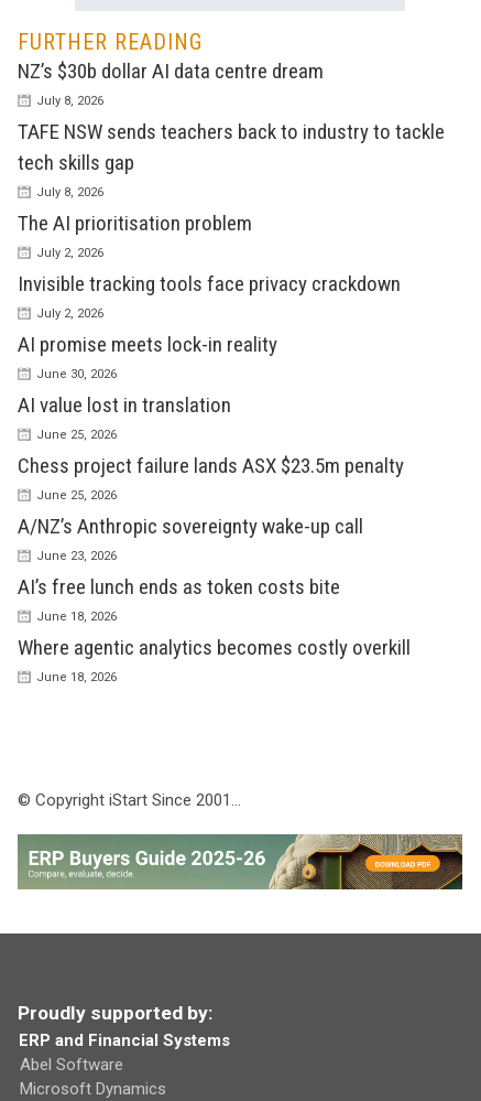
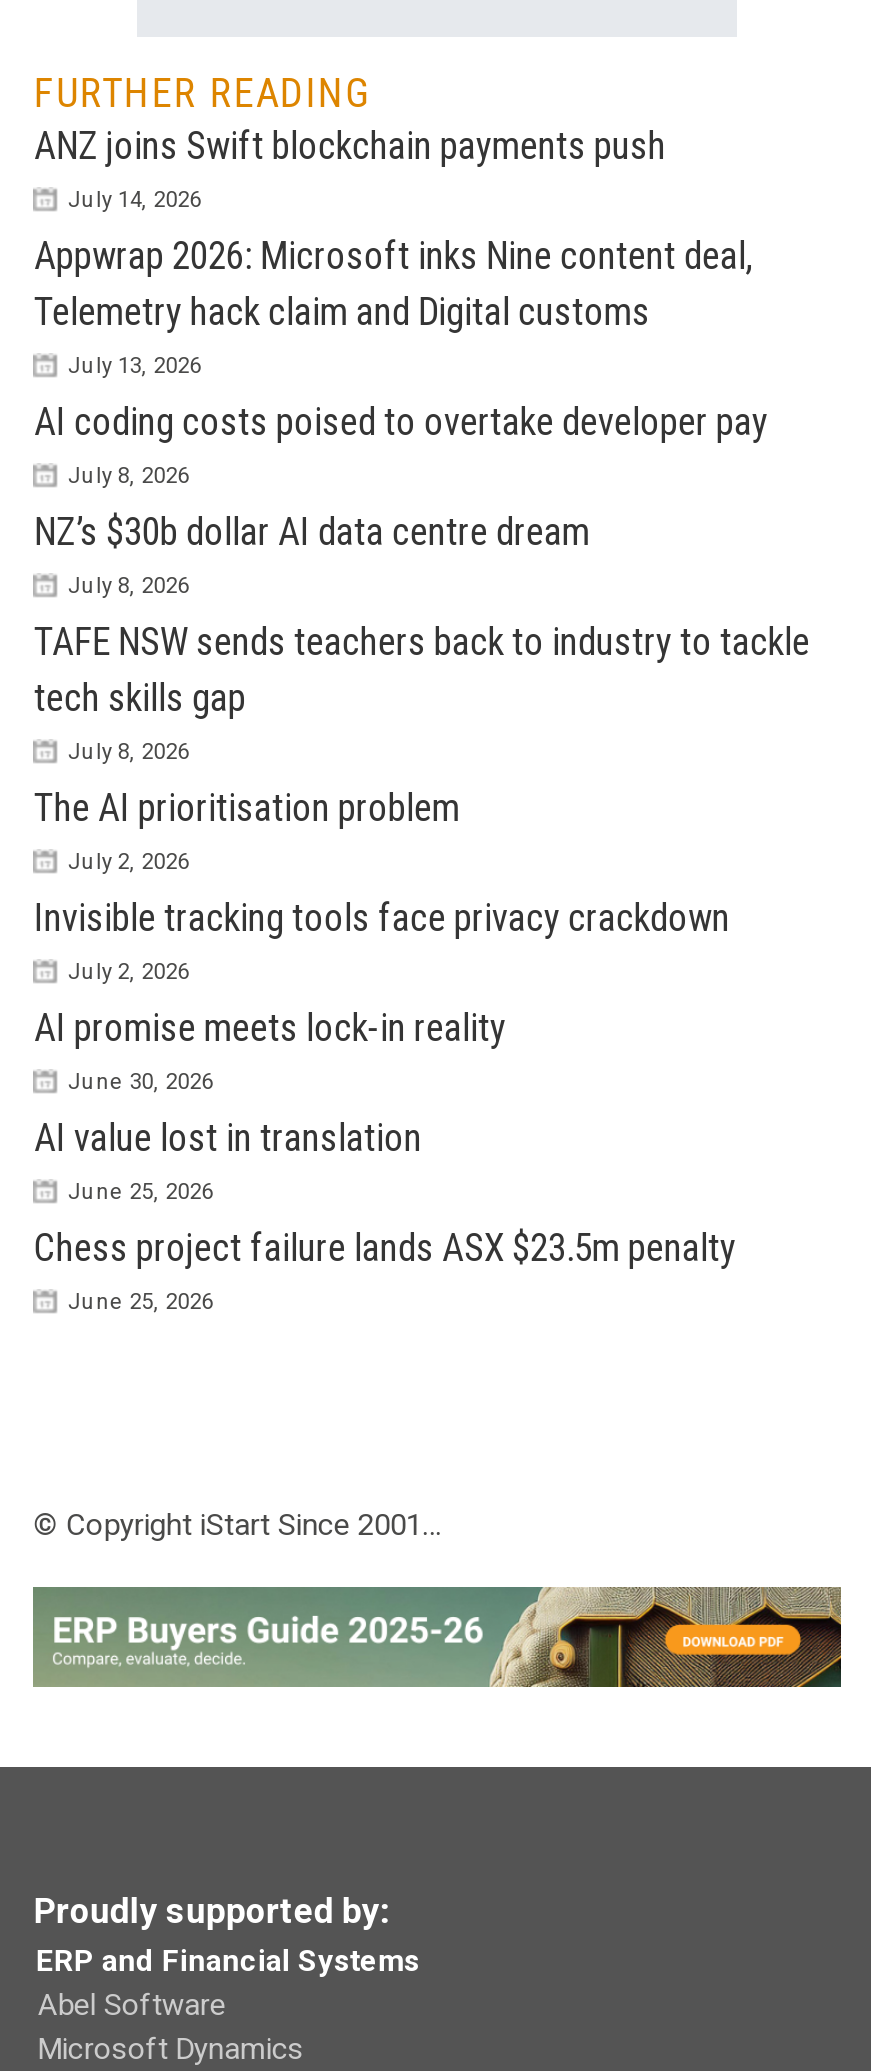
+ ANZ joins Swift blockchain payments push
+ July 14, 2026
+ Appwrap 2026: Microsoft inks Nine content deal,
+ Telemetry hack claim and Digital customs
+ July 13, 2026
+ AI coding costs poised to overtake developer pay
+ July 8, 2026

moved down: NZ’s $30b dollar AI data centre dream | July 8, 2026 | TAFE NSW sends teachers back to industry to tackle | ... | Chess project failure lands ASX $23.5m penalty | June 25, 2026

- A/NZ’s Anthropic sovereignty wake-up call
- June 23, 2026
- AI’s free lunch ends as token costs bite
- June 18, 2026
- Where agentic analytics becomes costly overkill
- June 18, 2026
